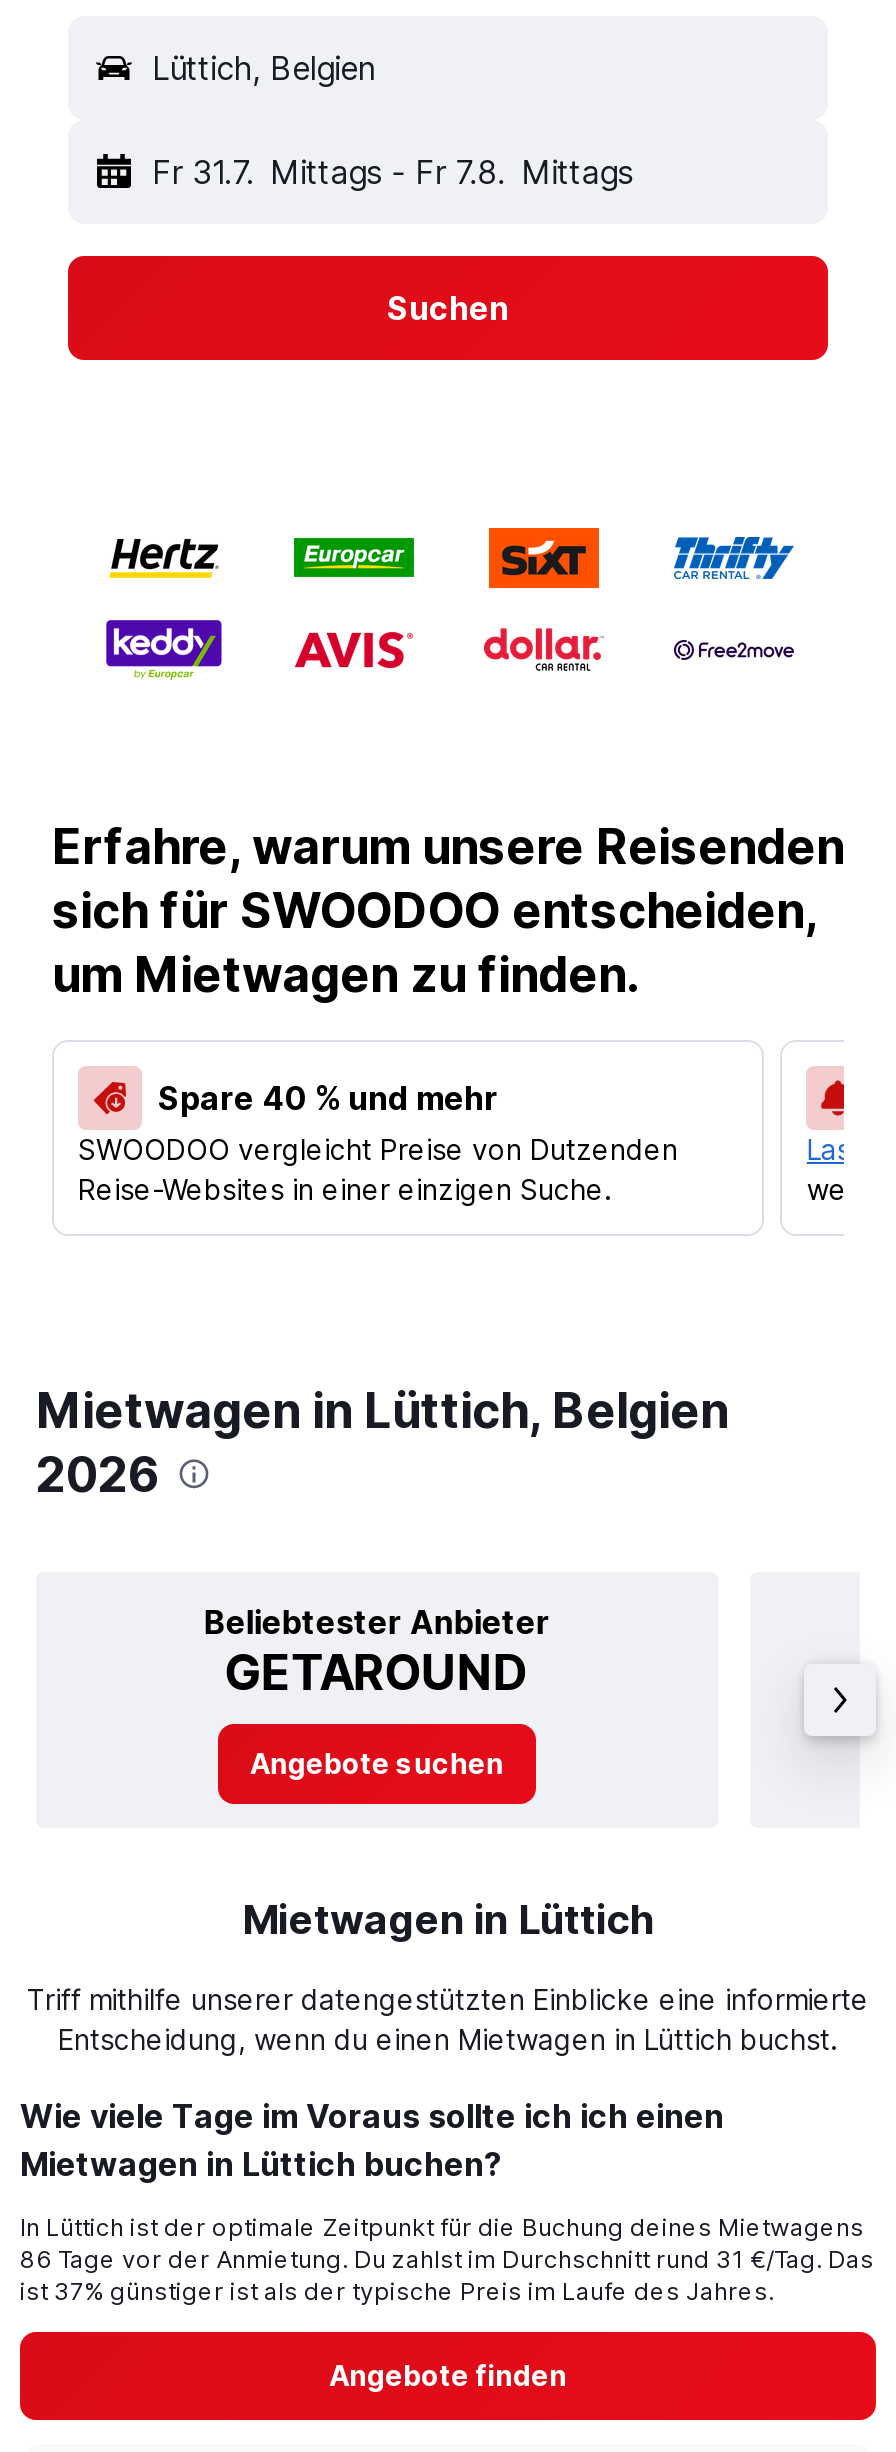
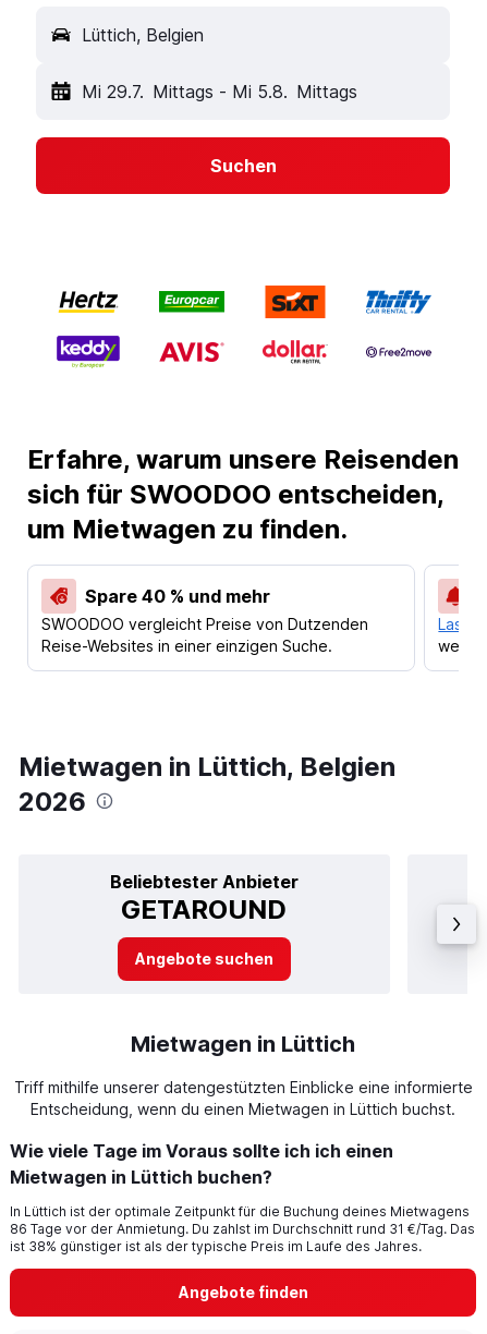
- Fr 31.7. Mittags - Fr 7.8. Mittags
+ Mi 29.7. Mittags - Mi 5.8. Mittags

- ist 37% günstiger ist als der typische Preis im Laufe des Jahres.
+ ist 38% günstiger ist als der typische Preis im Laufe des Jahres.
